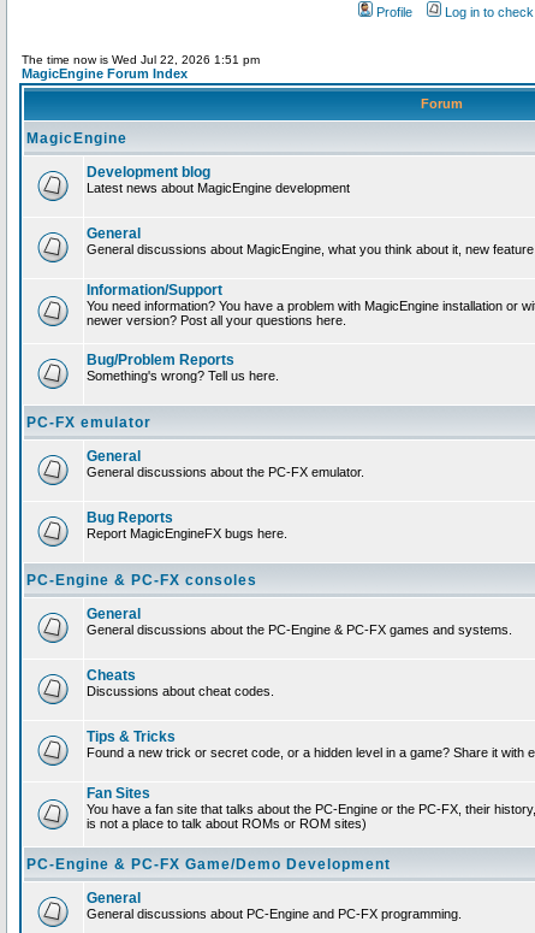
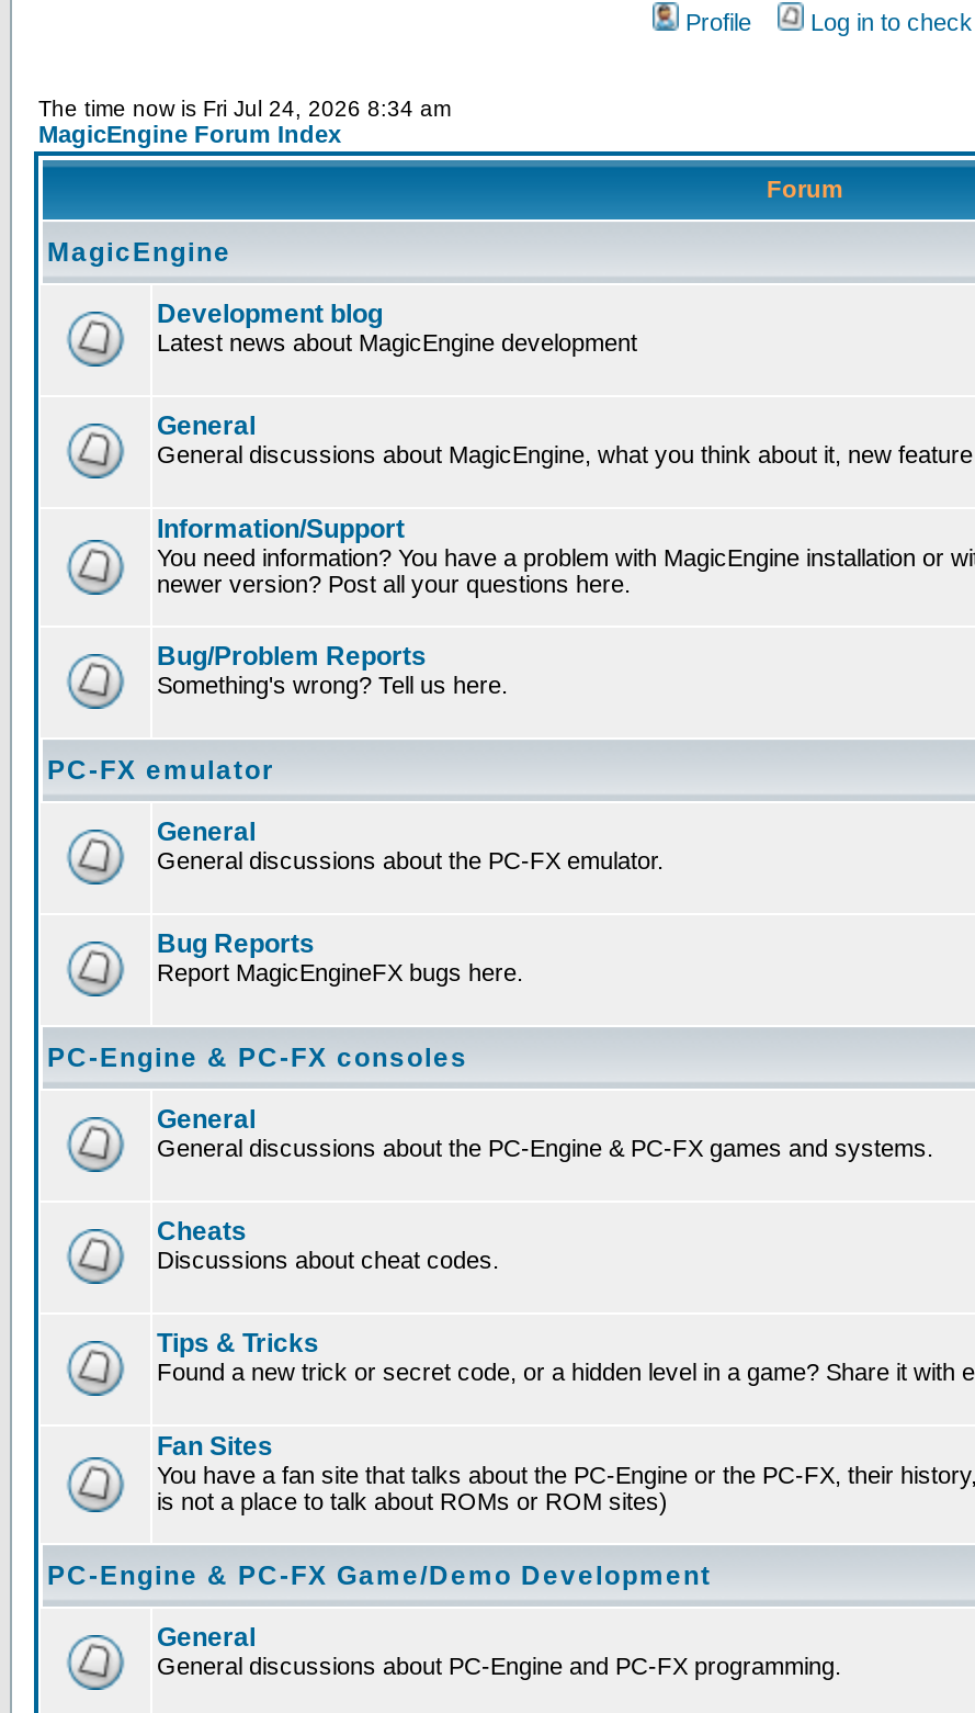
- The time now is Wed Jul 22, 2026 1:51 pm
+ The time now is Fri Jul 24, 2026 8:34 am
